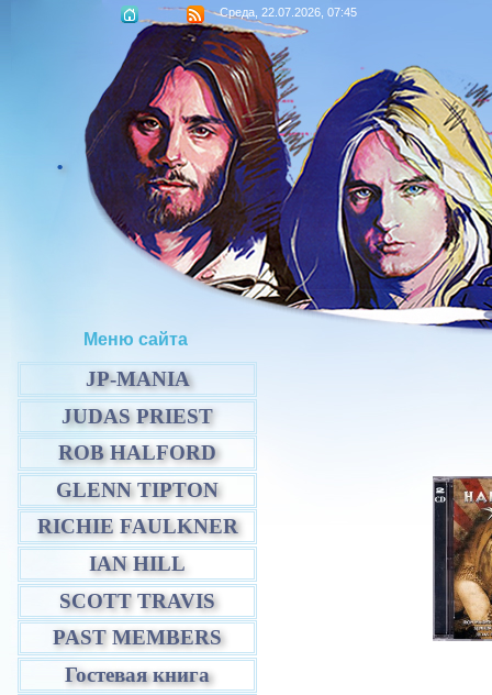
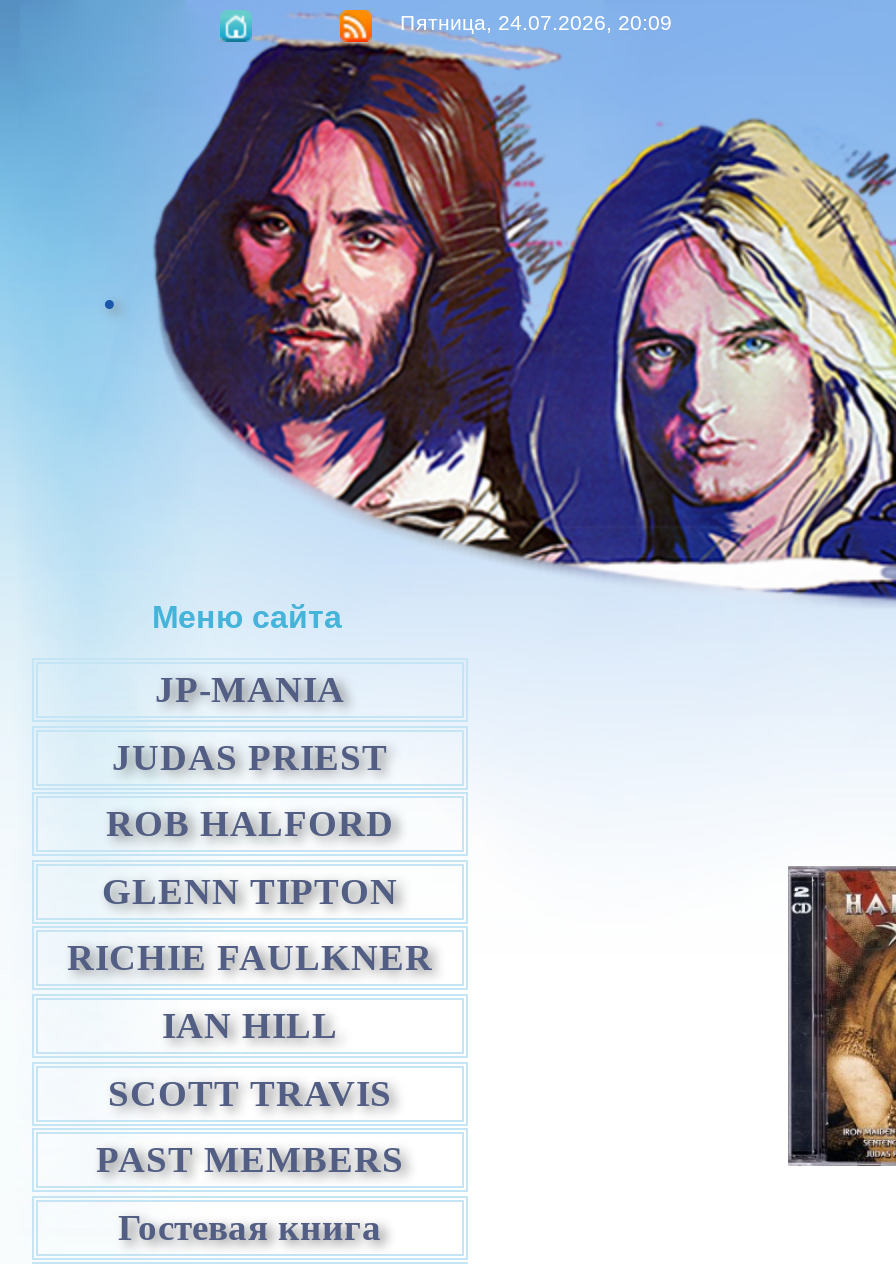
- Среда, 22.07.2026, 07:45
+ Пятница, 24.07.2026, 20:09
